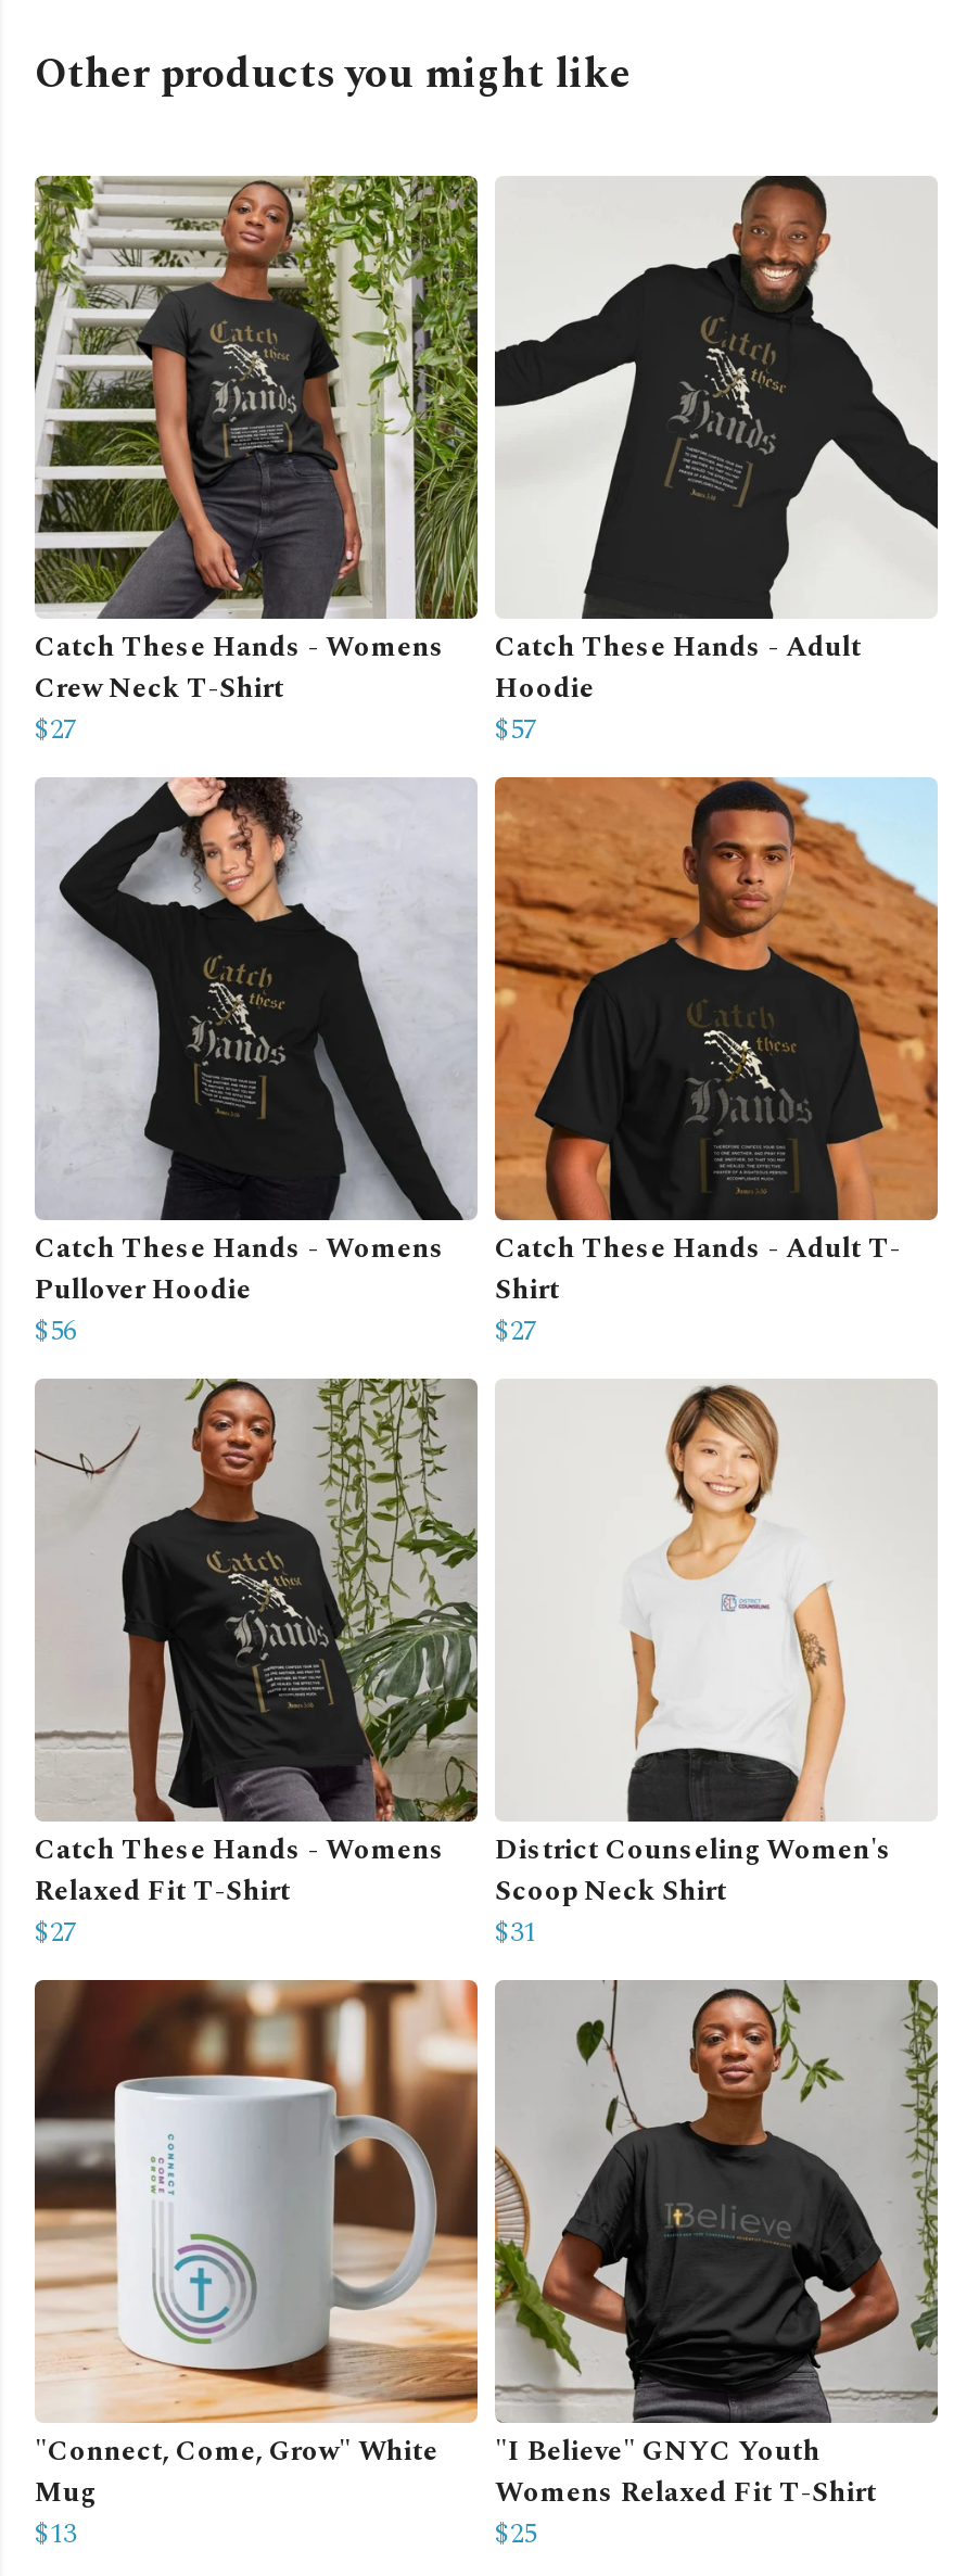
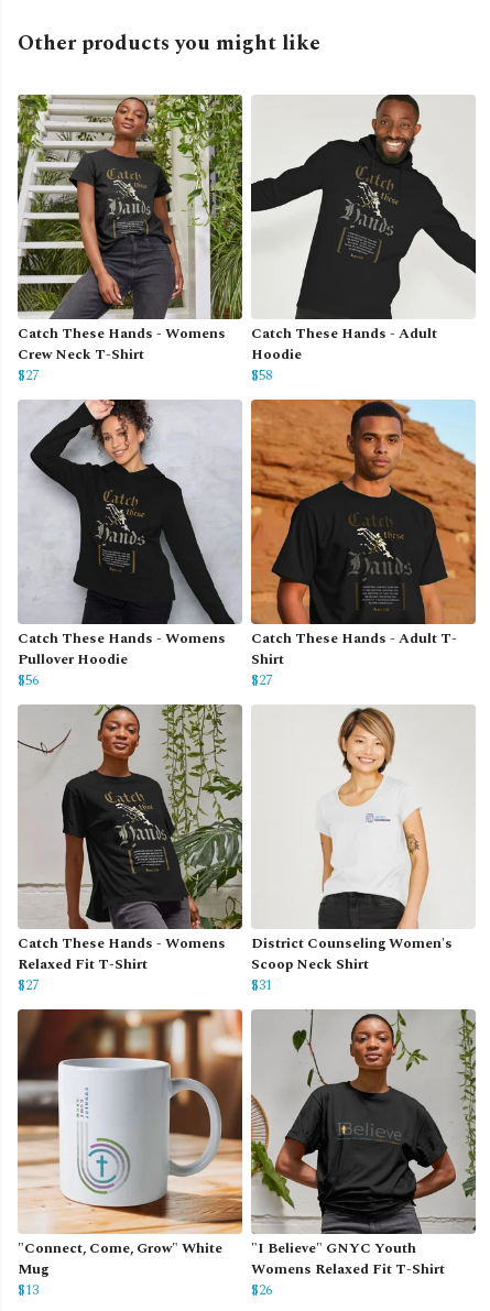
- $57
+ $58

- $25
+ $26
